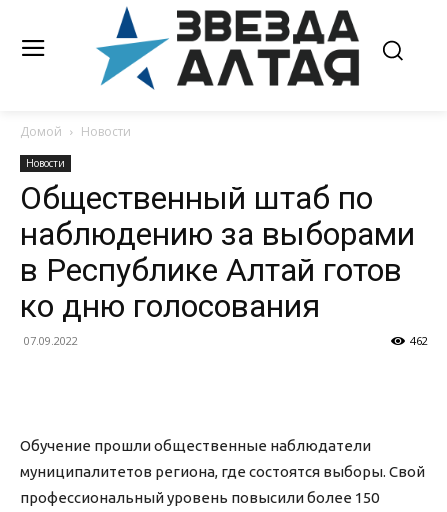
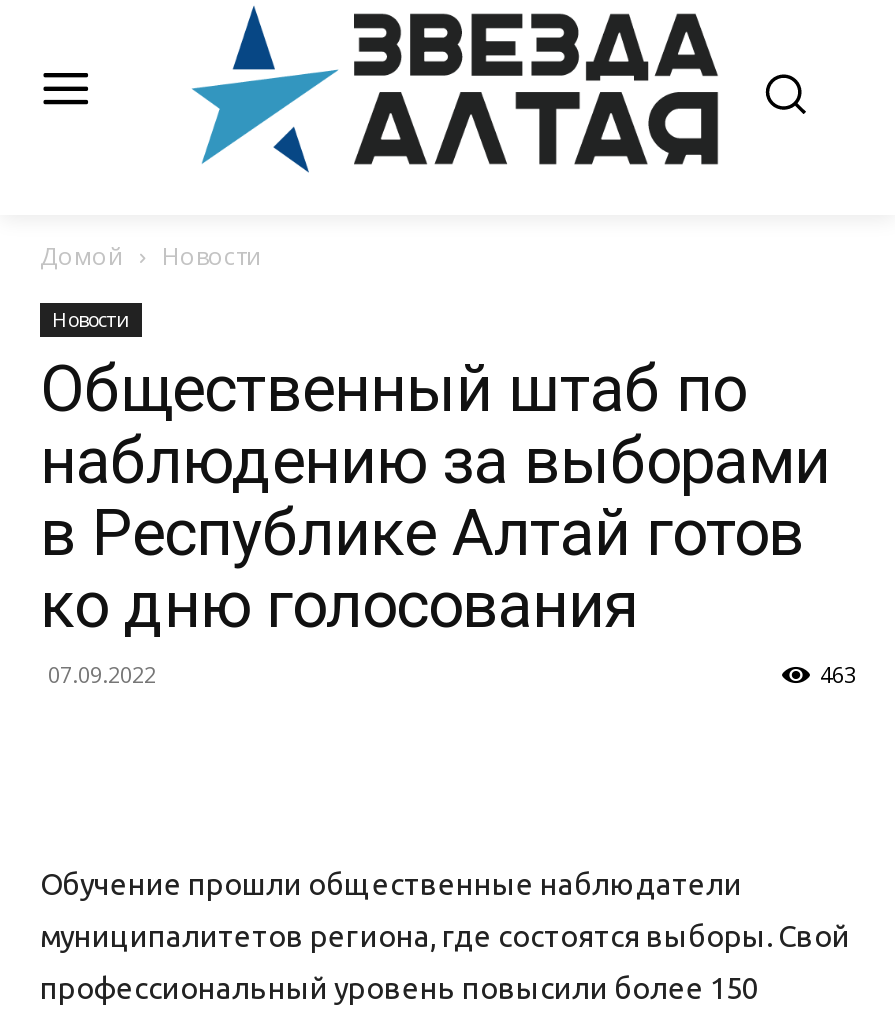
- 462
+ 463
